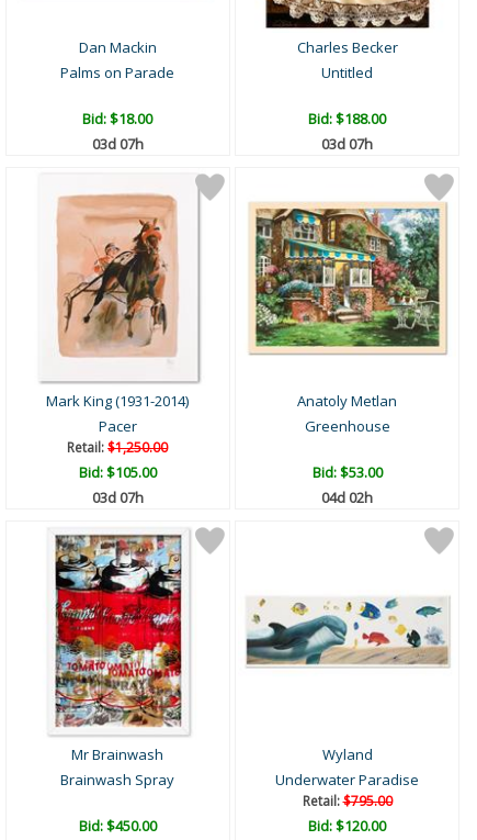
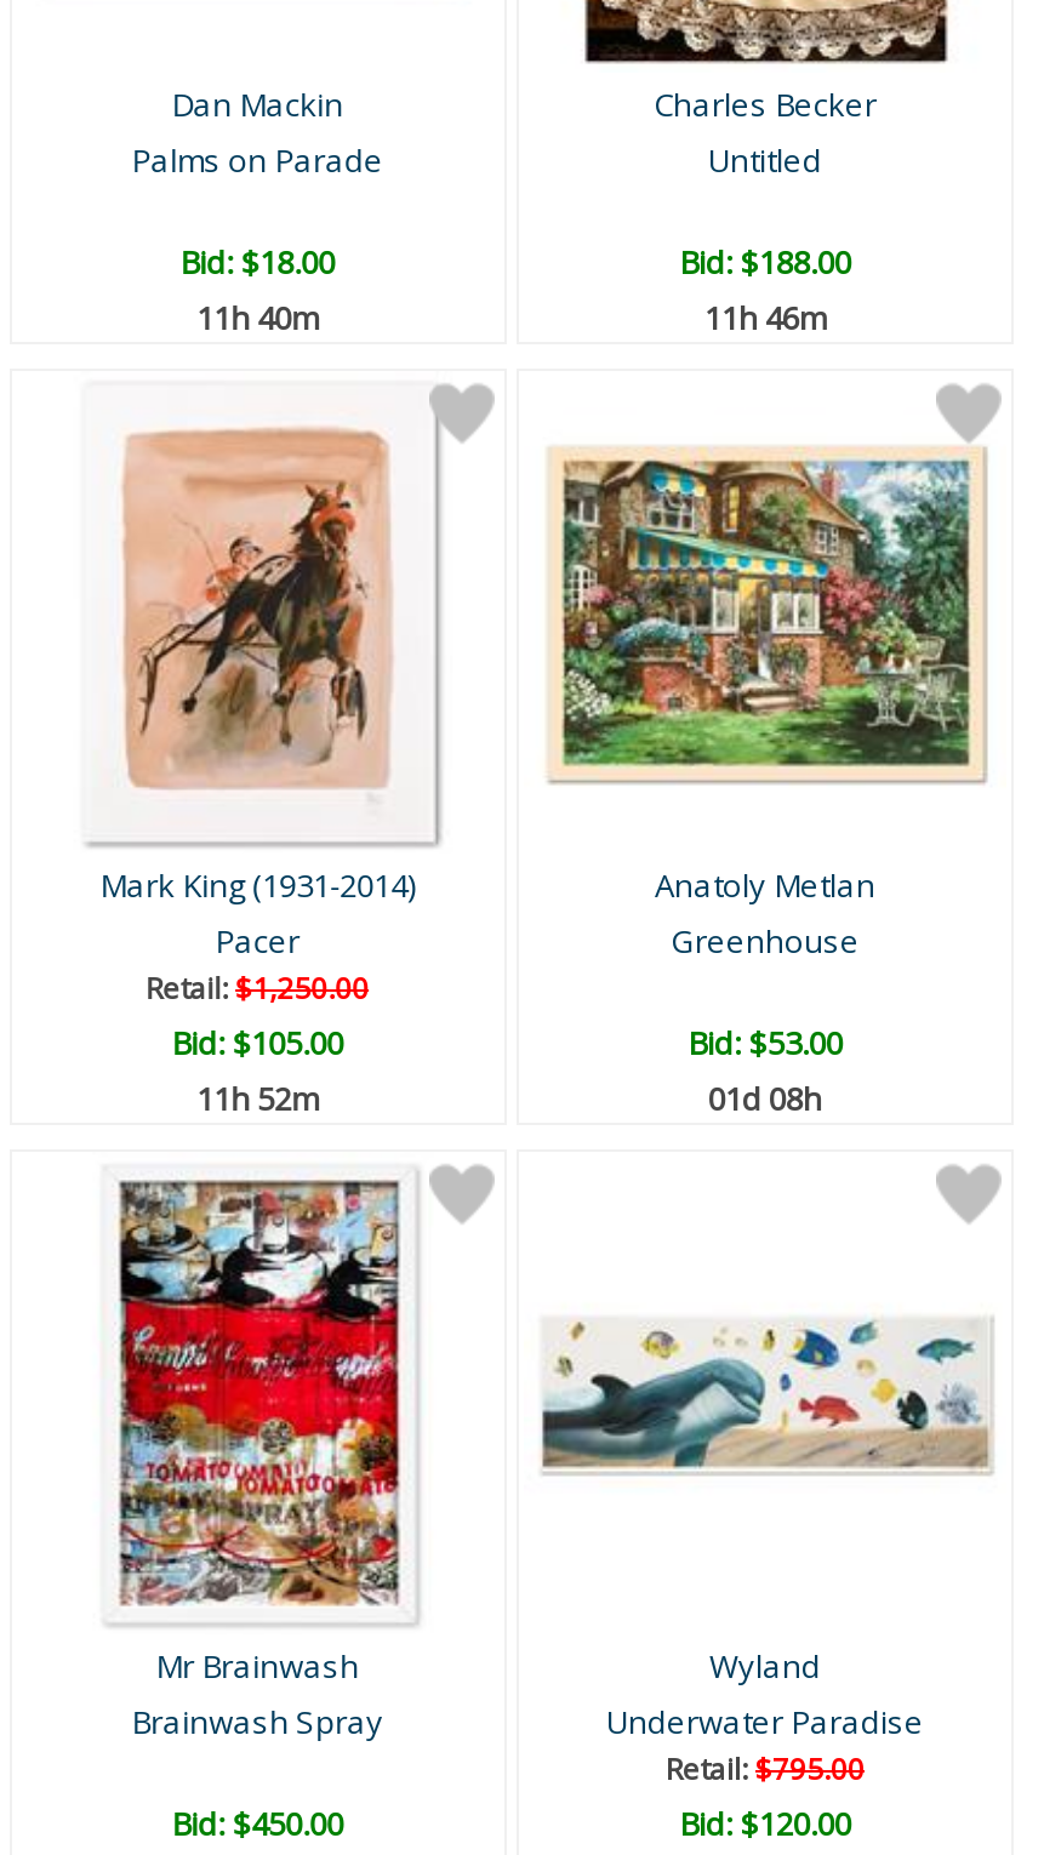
- 03d 07h
+ 11h 40m

- 03d 07h
+ 11h 46m

- 03d 07h
+ 11h 52m

- 04d 02h
+ 01d 08h
